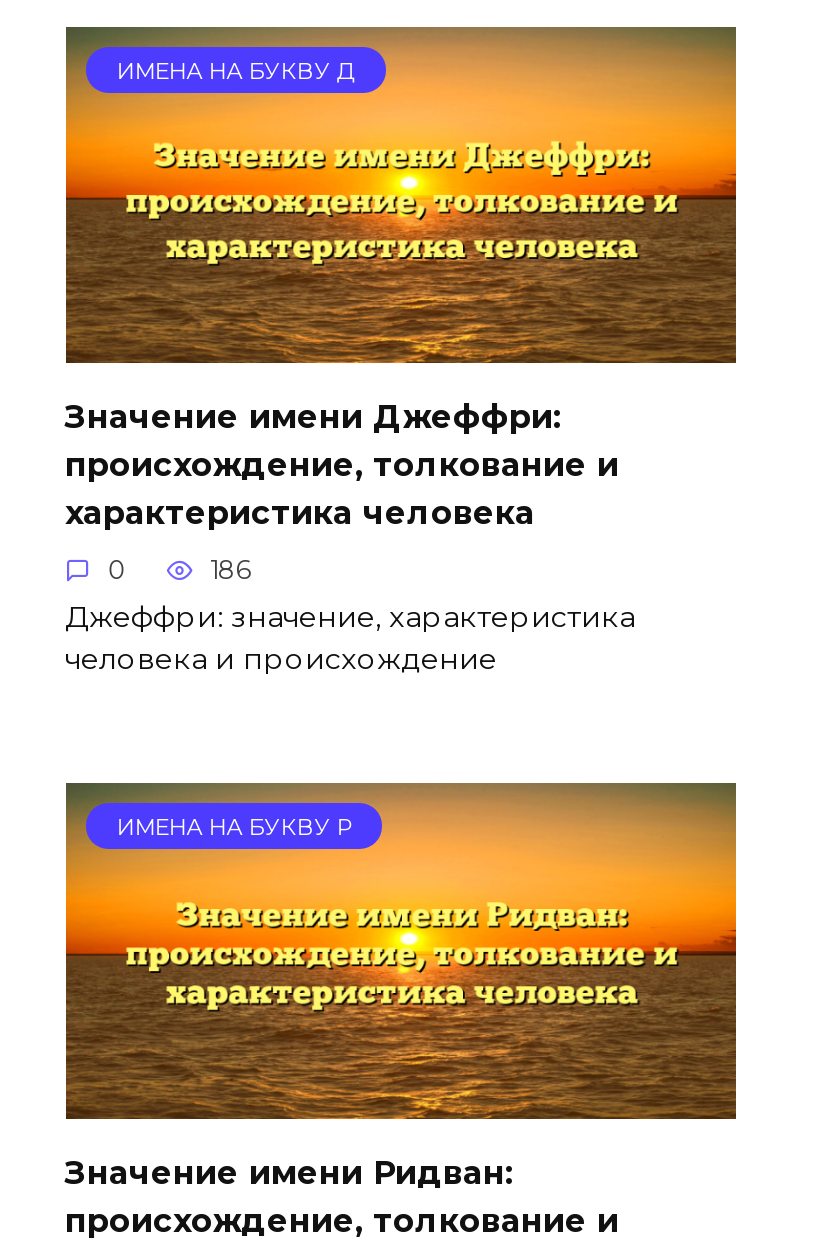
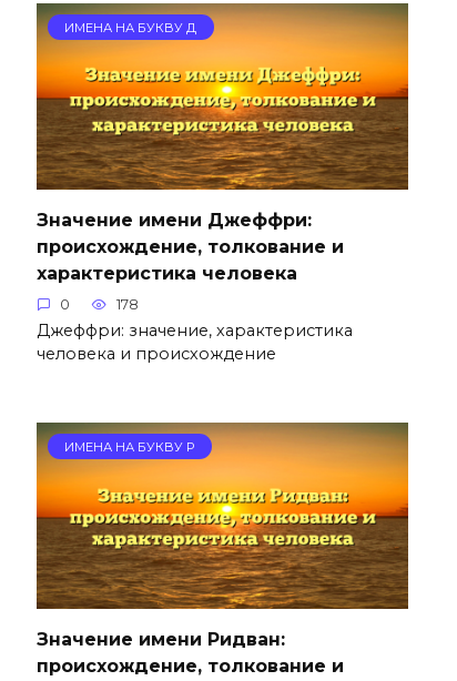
- 186
+ 178
